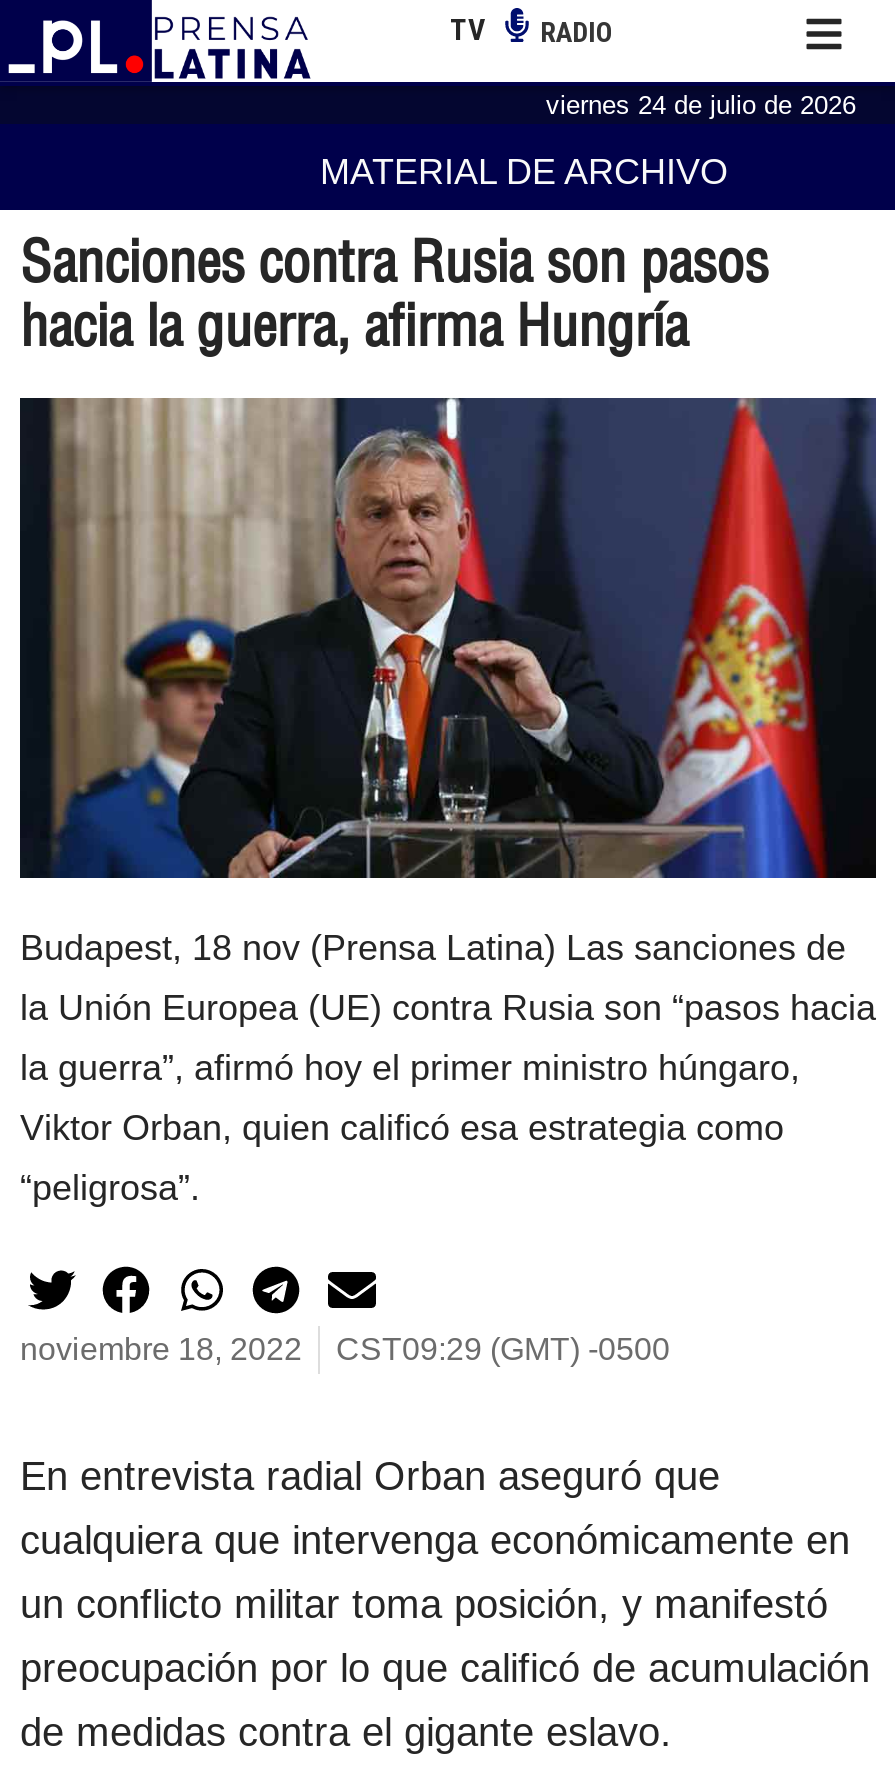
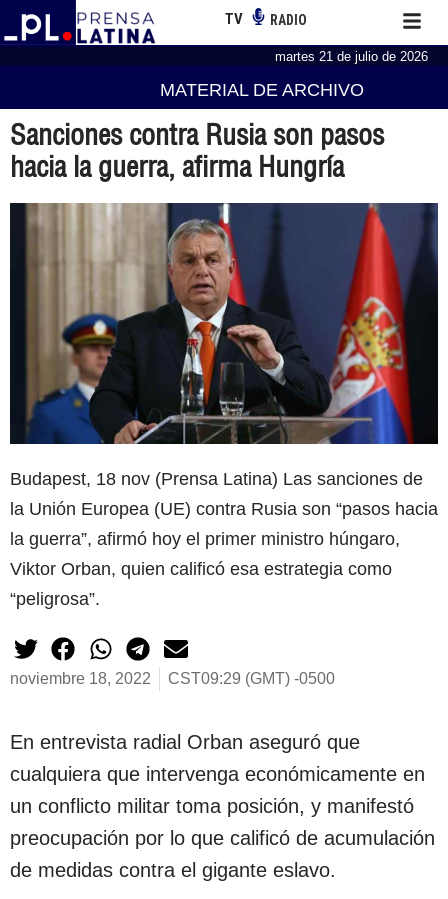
- viernes 24 de julio de 2026
+ martes 21 de julio de 2026
